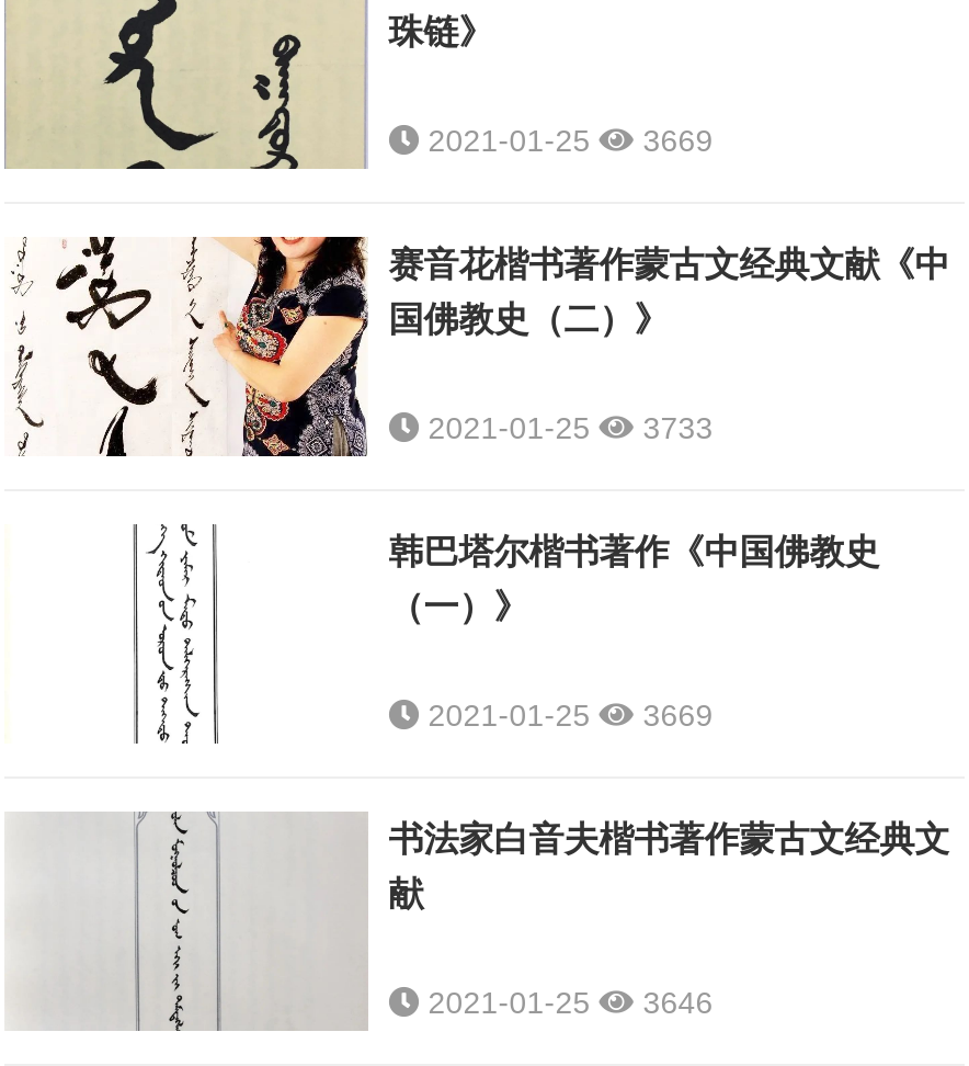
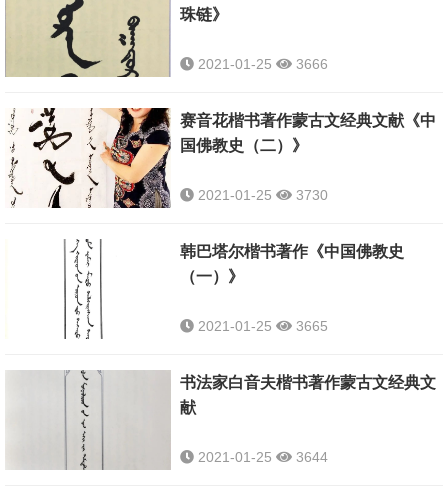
- 2021-01-25 3669
+ 2021-01-25 3666

- 2021-01-25 3733
+ 2021-01-25 3730

- 2021-01-25 3669
+ 2021-01-25 3665

- 2021-01-25 3646
+ 2021-01-25 3644
